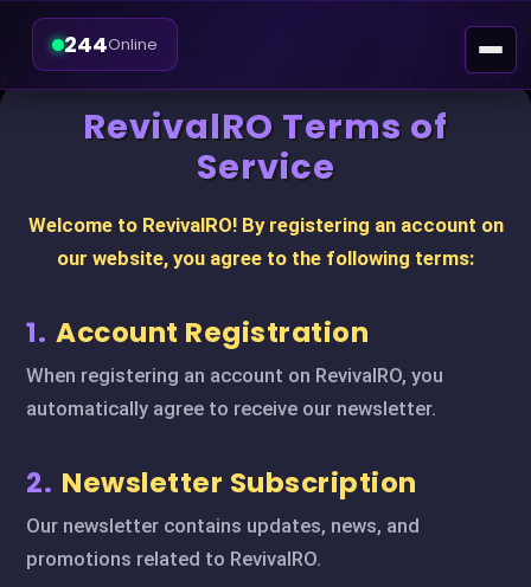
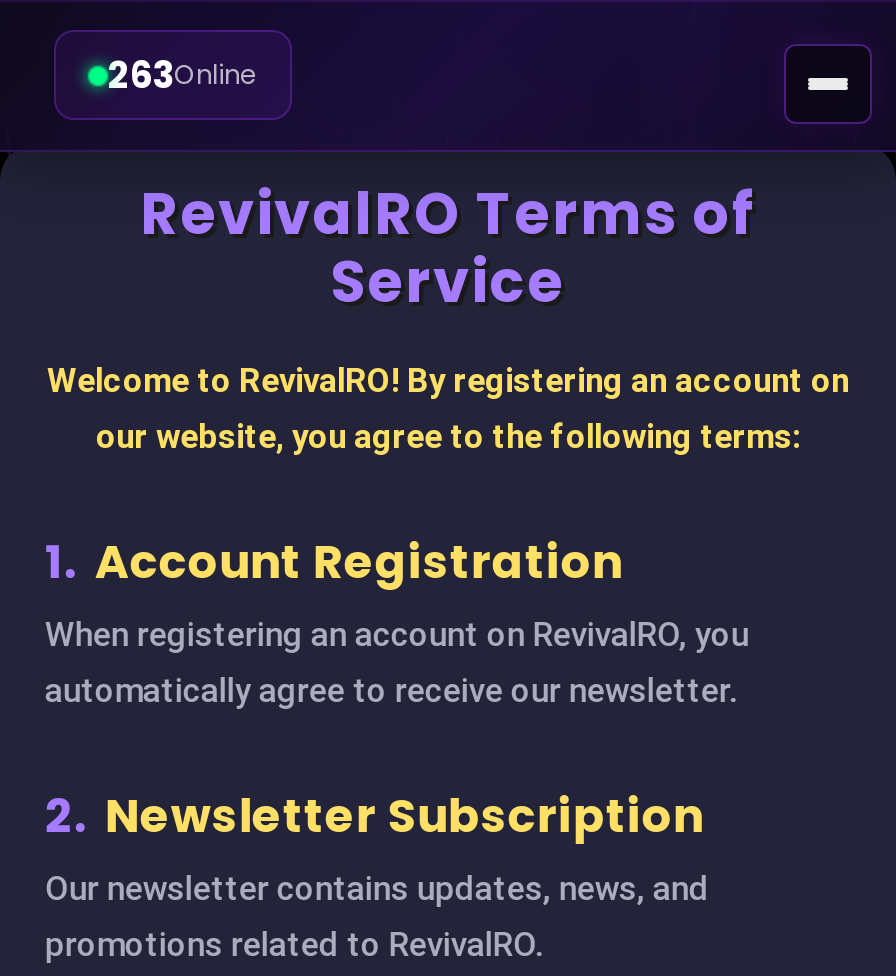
- 244Online
+ 263Online
